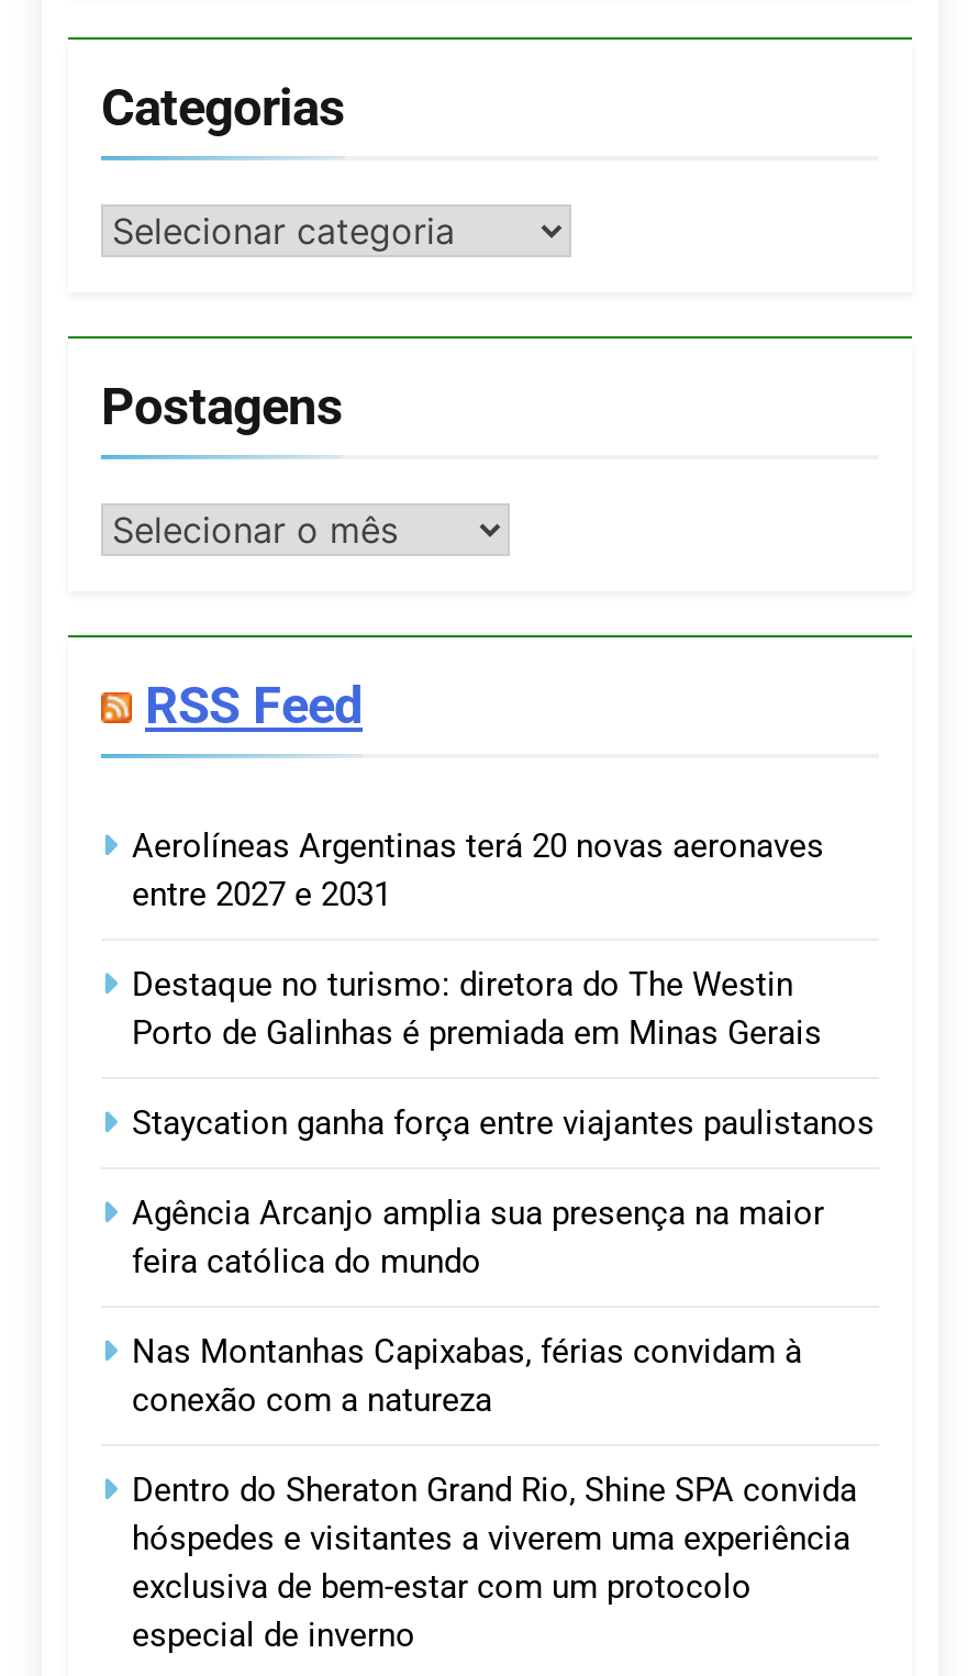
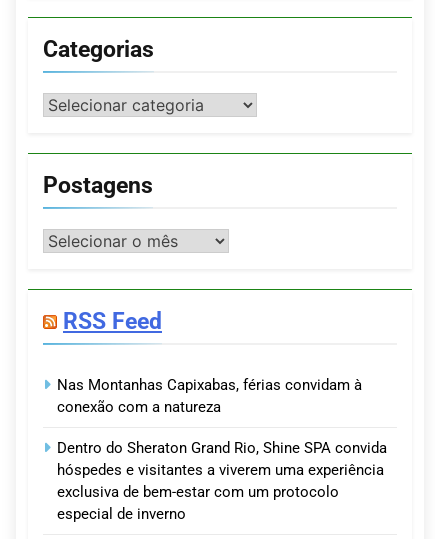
- Aerolíneas Argentinas terá 20 novas aeronaves
- entre 2027 e 2031
- Destaque no turismo: diretora do The Westin
- Porto de Galinhas é premiada em Minas Gerais
- Staycation ganha força entre viajantes paulistanos
- Agência Arcanjo amplia sua presença na maior
- feira católica do mundo
